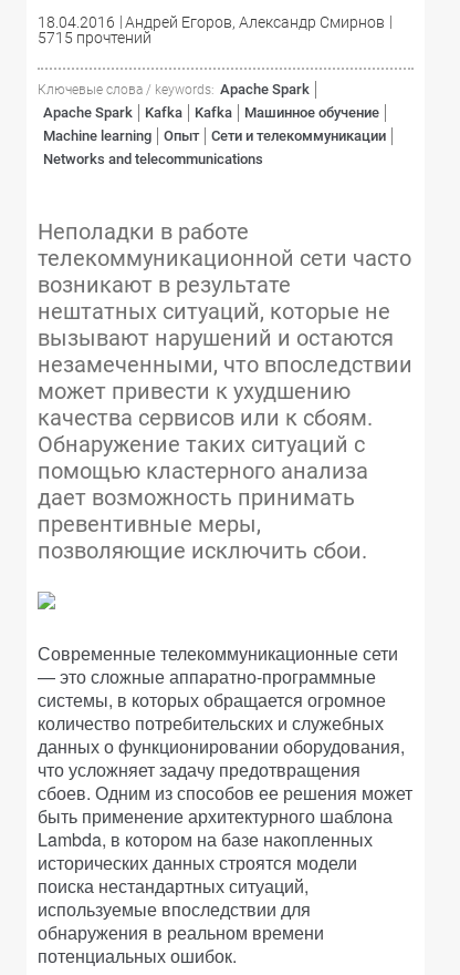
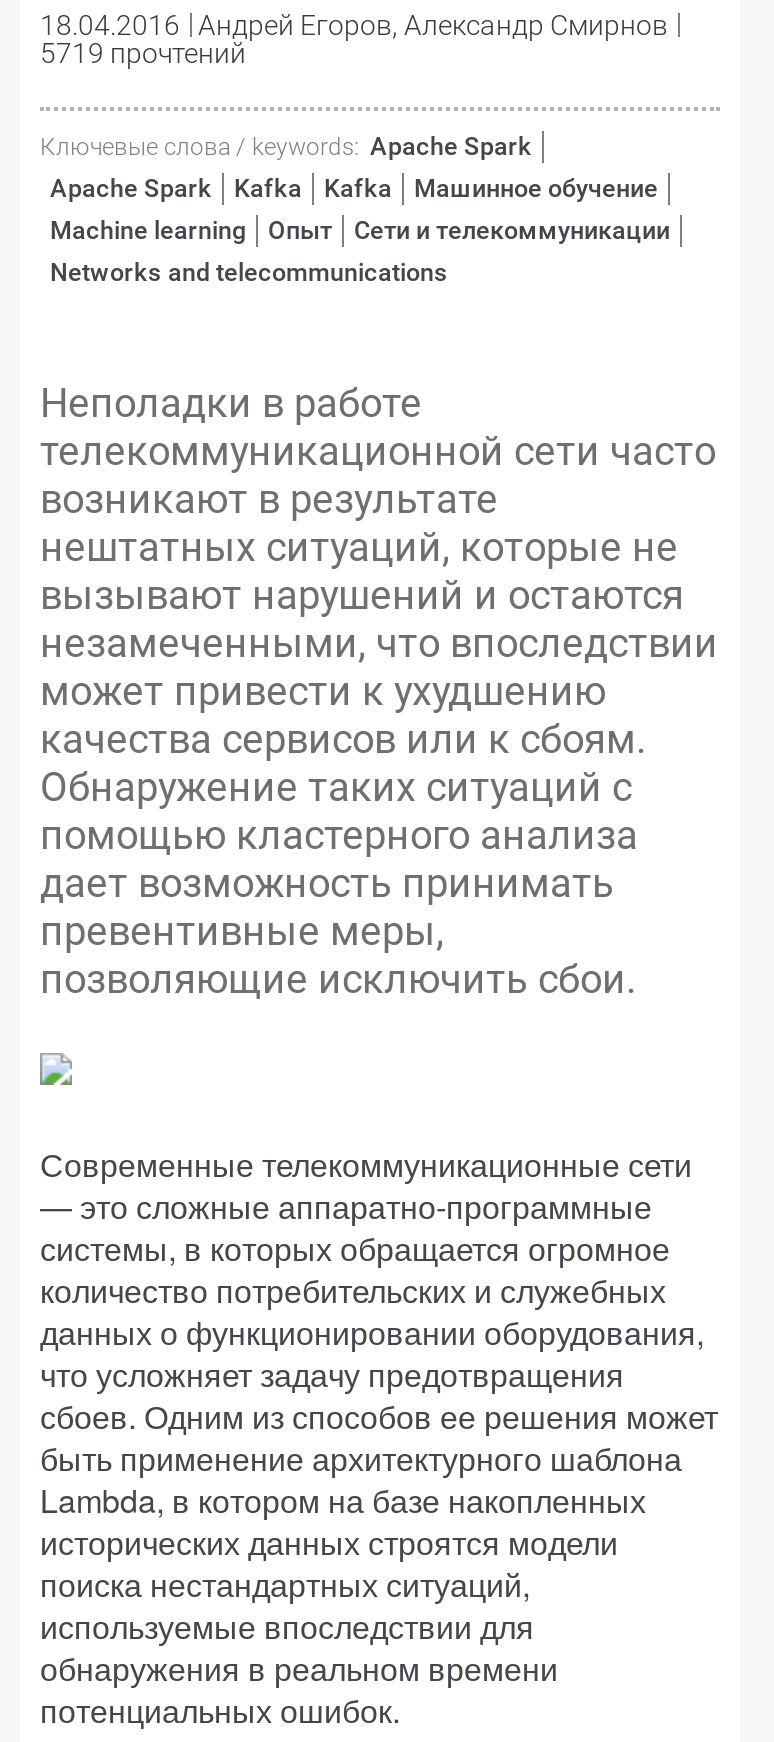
- 5715 прочтений
+ 5719 прочтений
